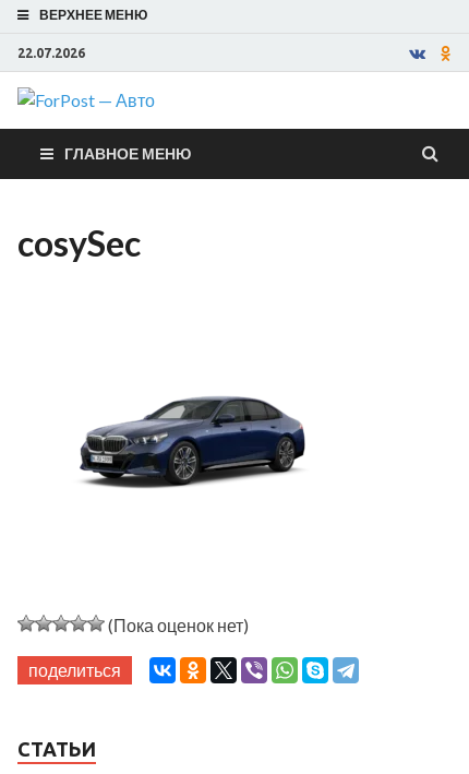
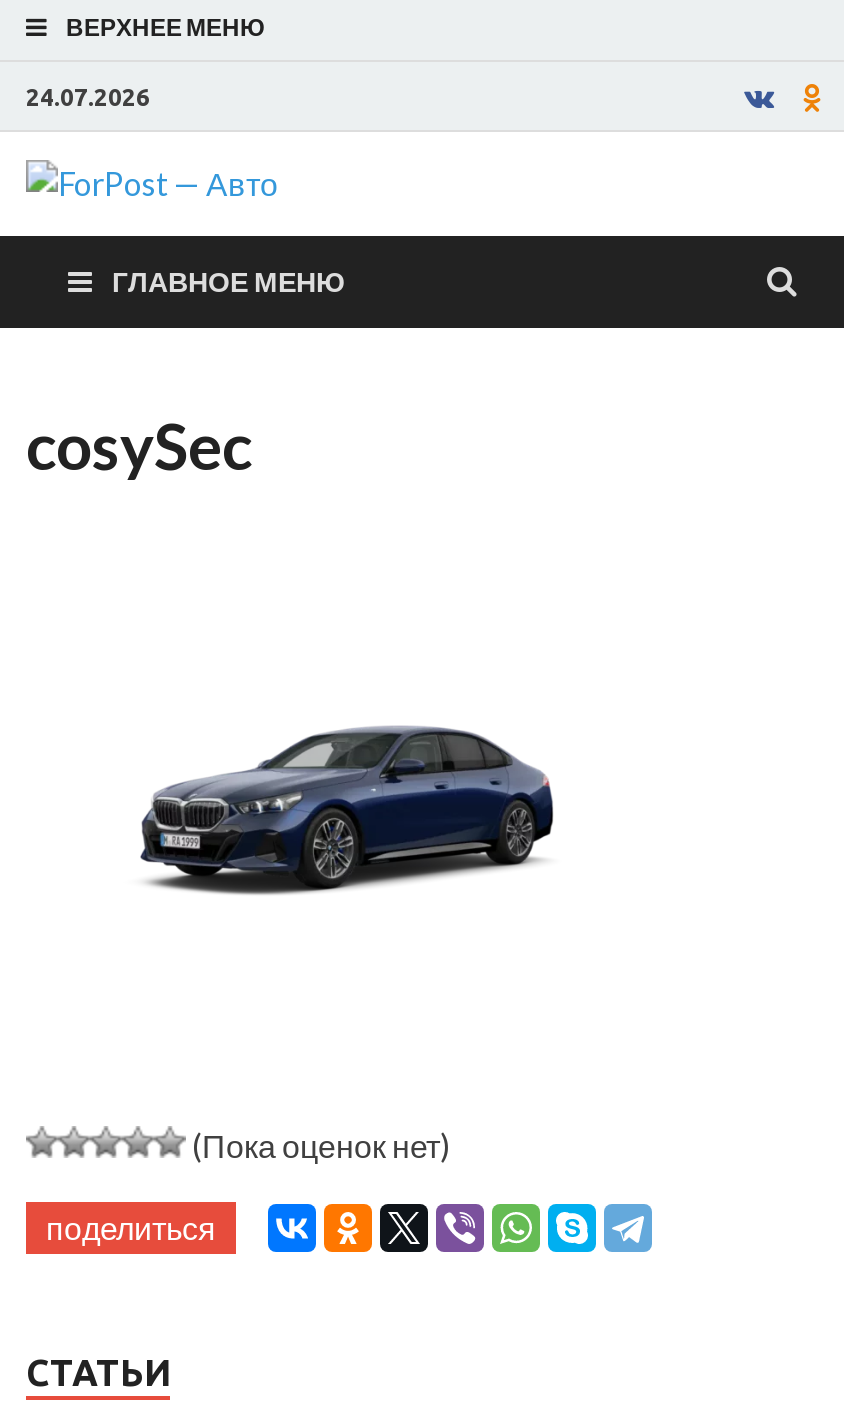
- 22.07.2026
+ 24.07.2026
